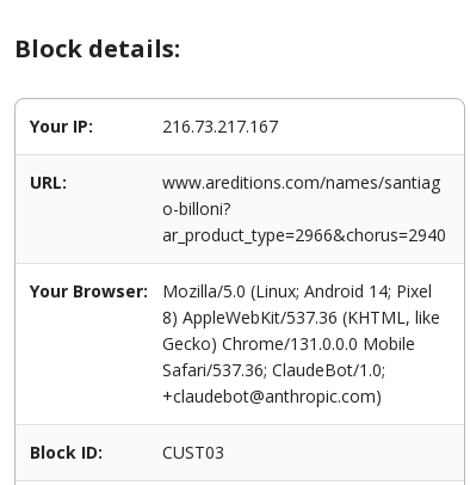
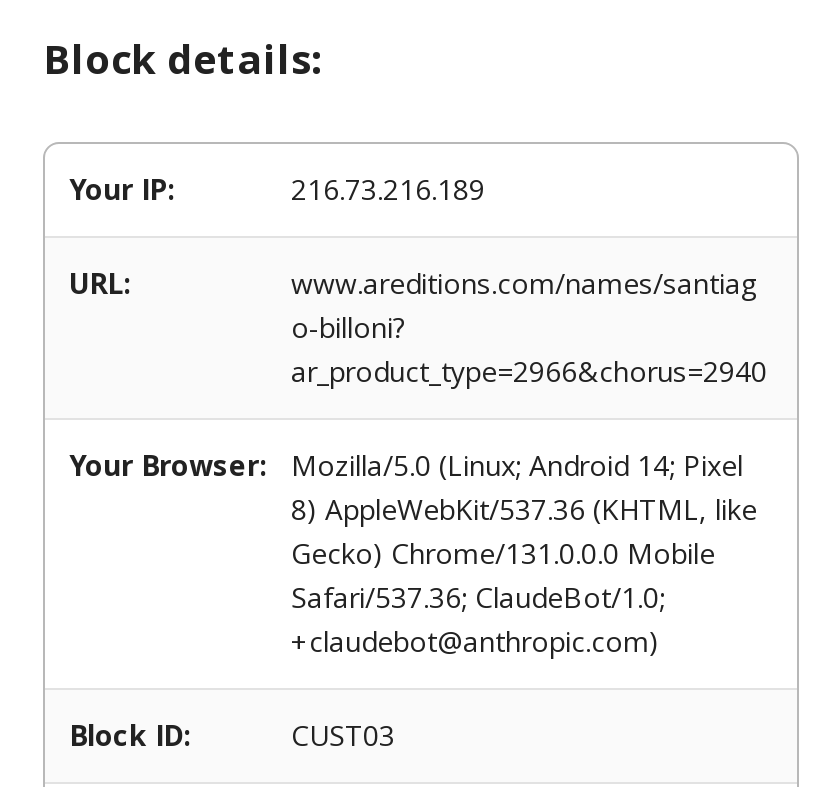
- 216.73.217.167
+ 216.73.216.189
